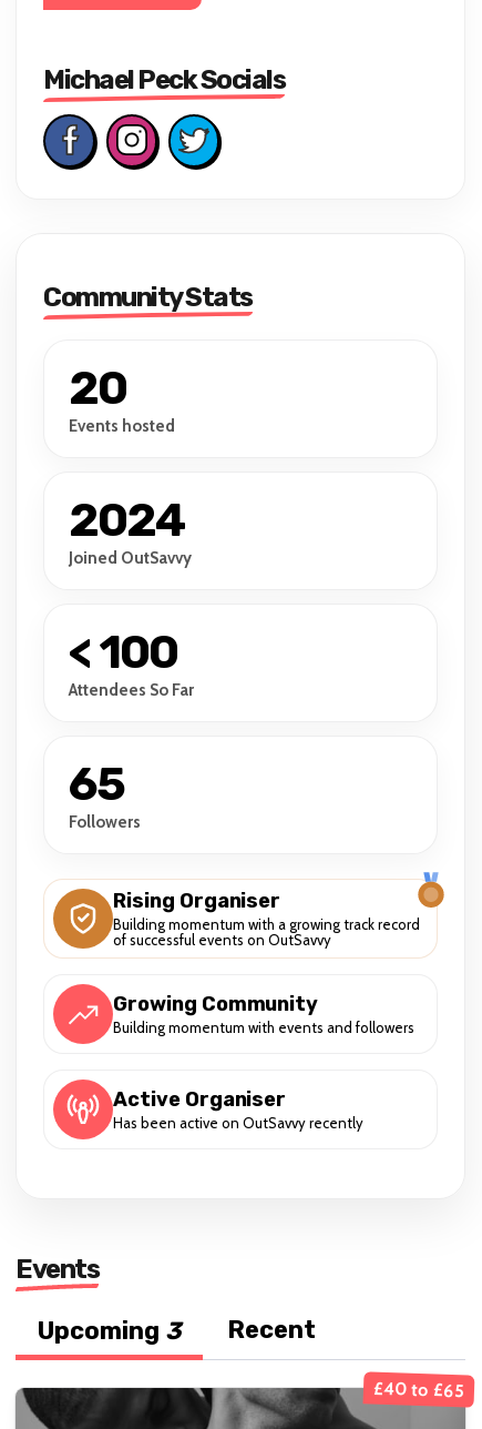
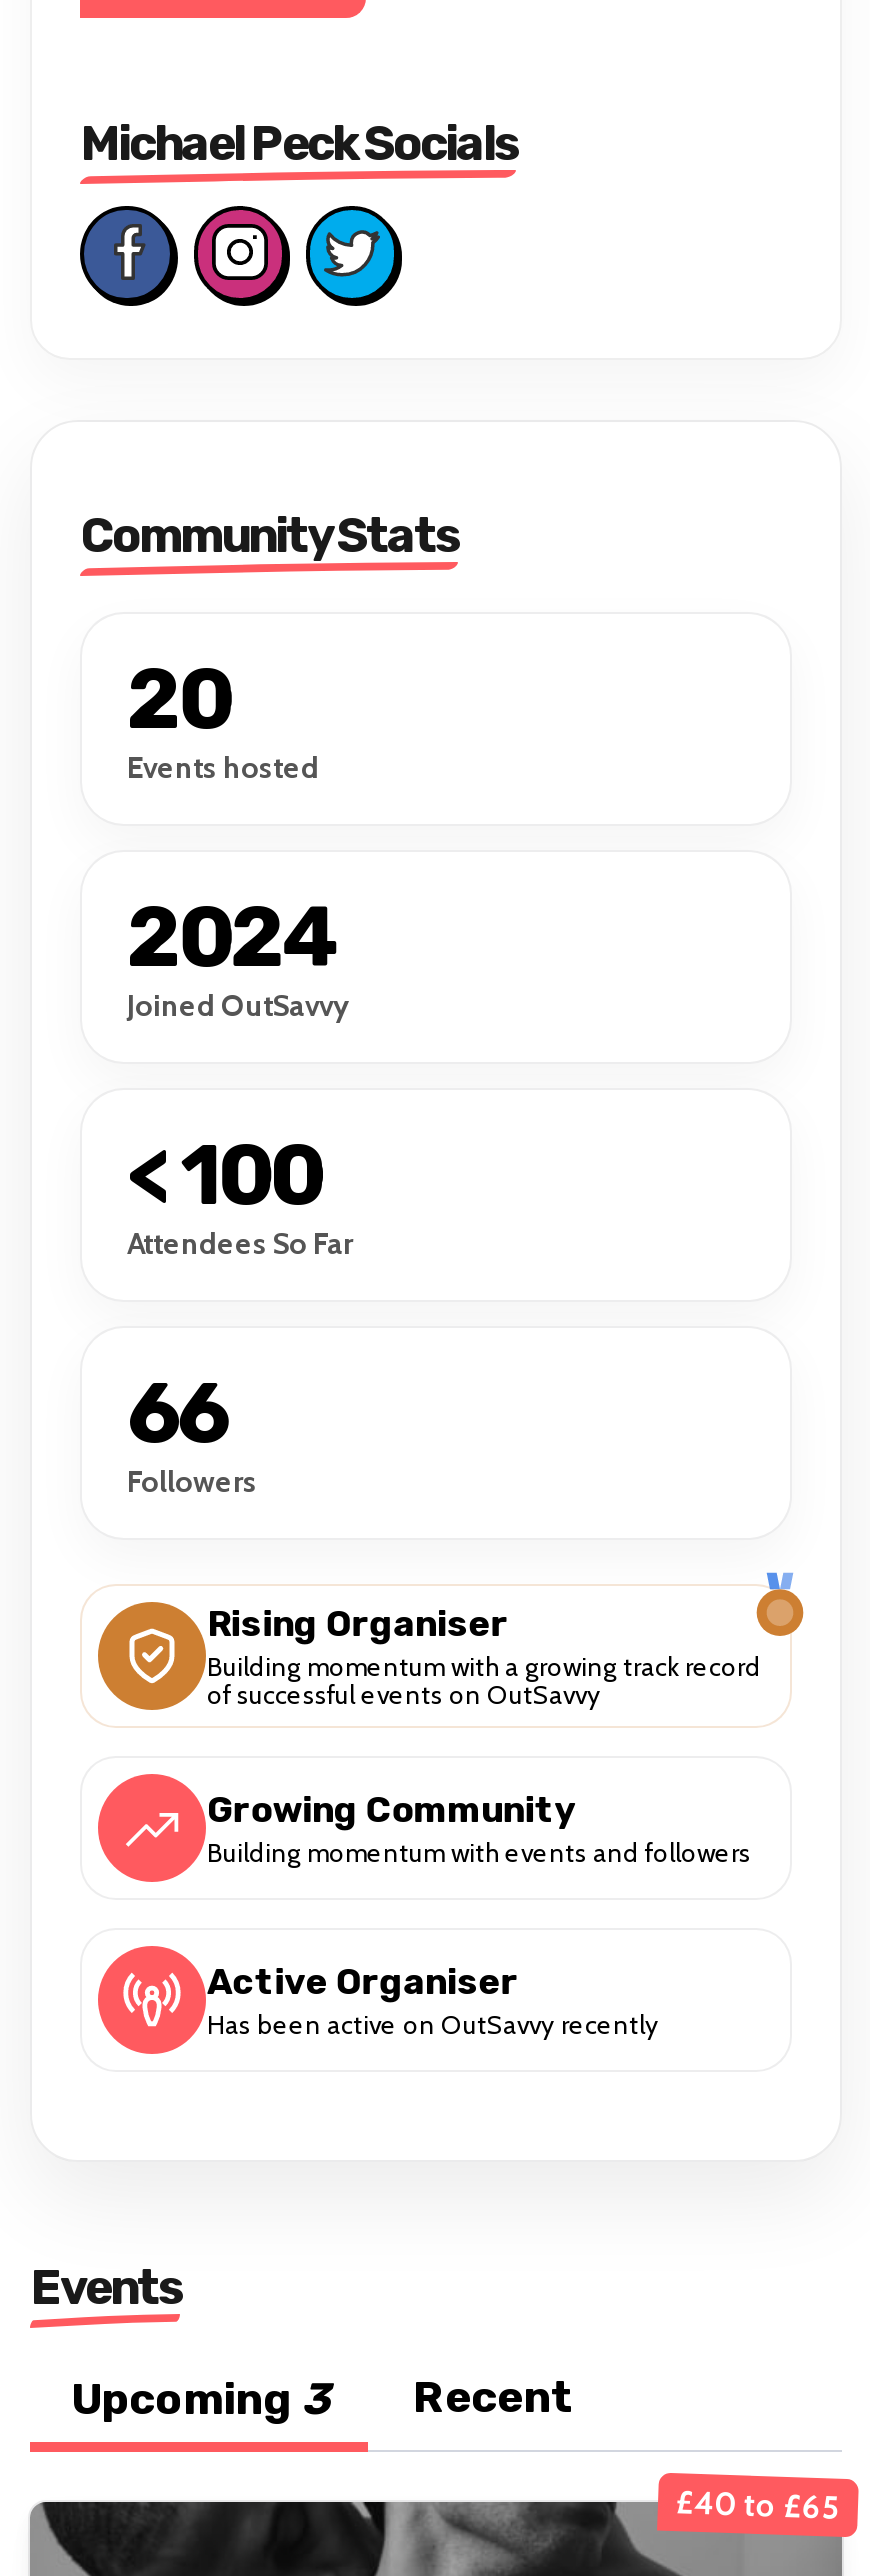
- 65
+ 66
